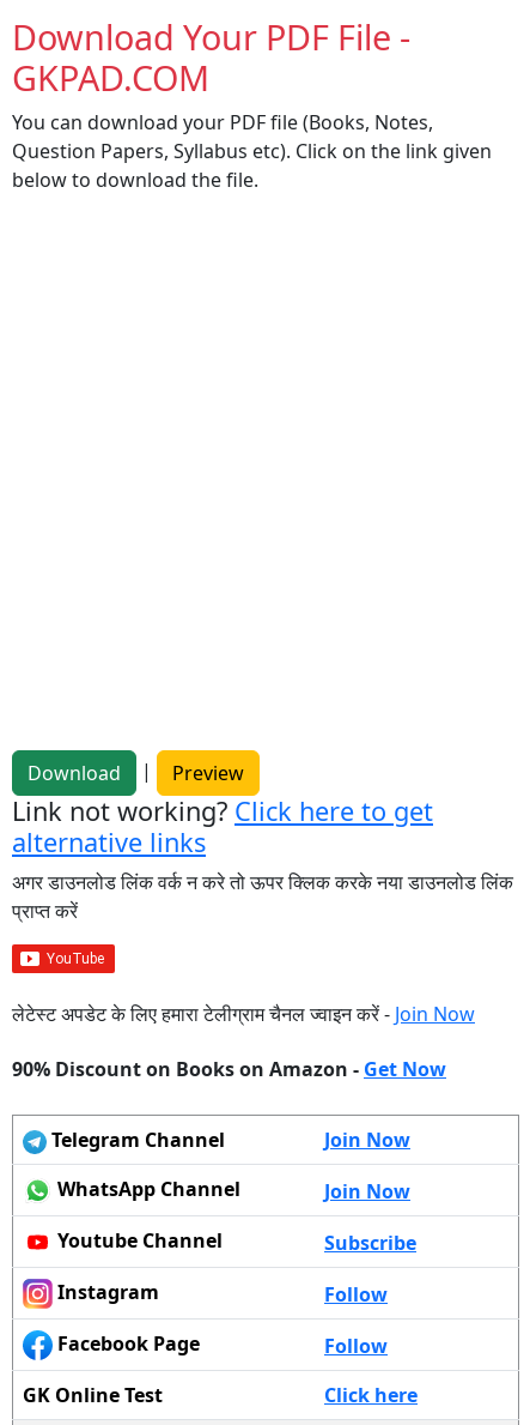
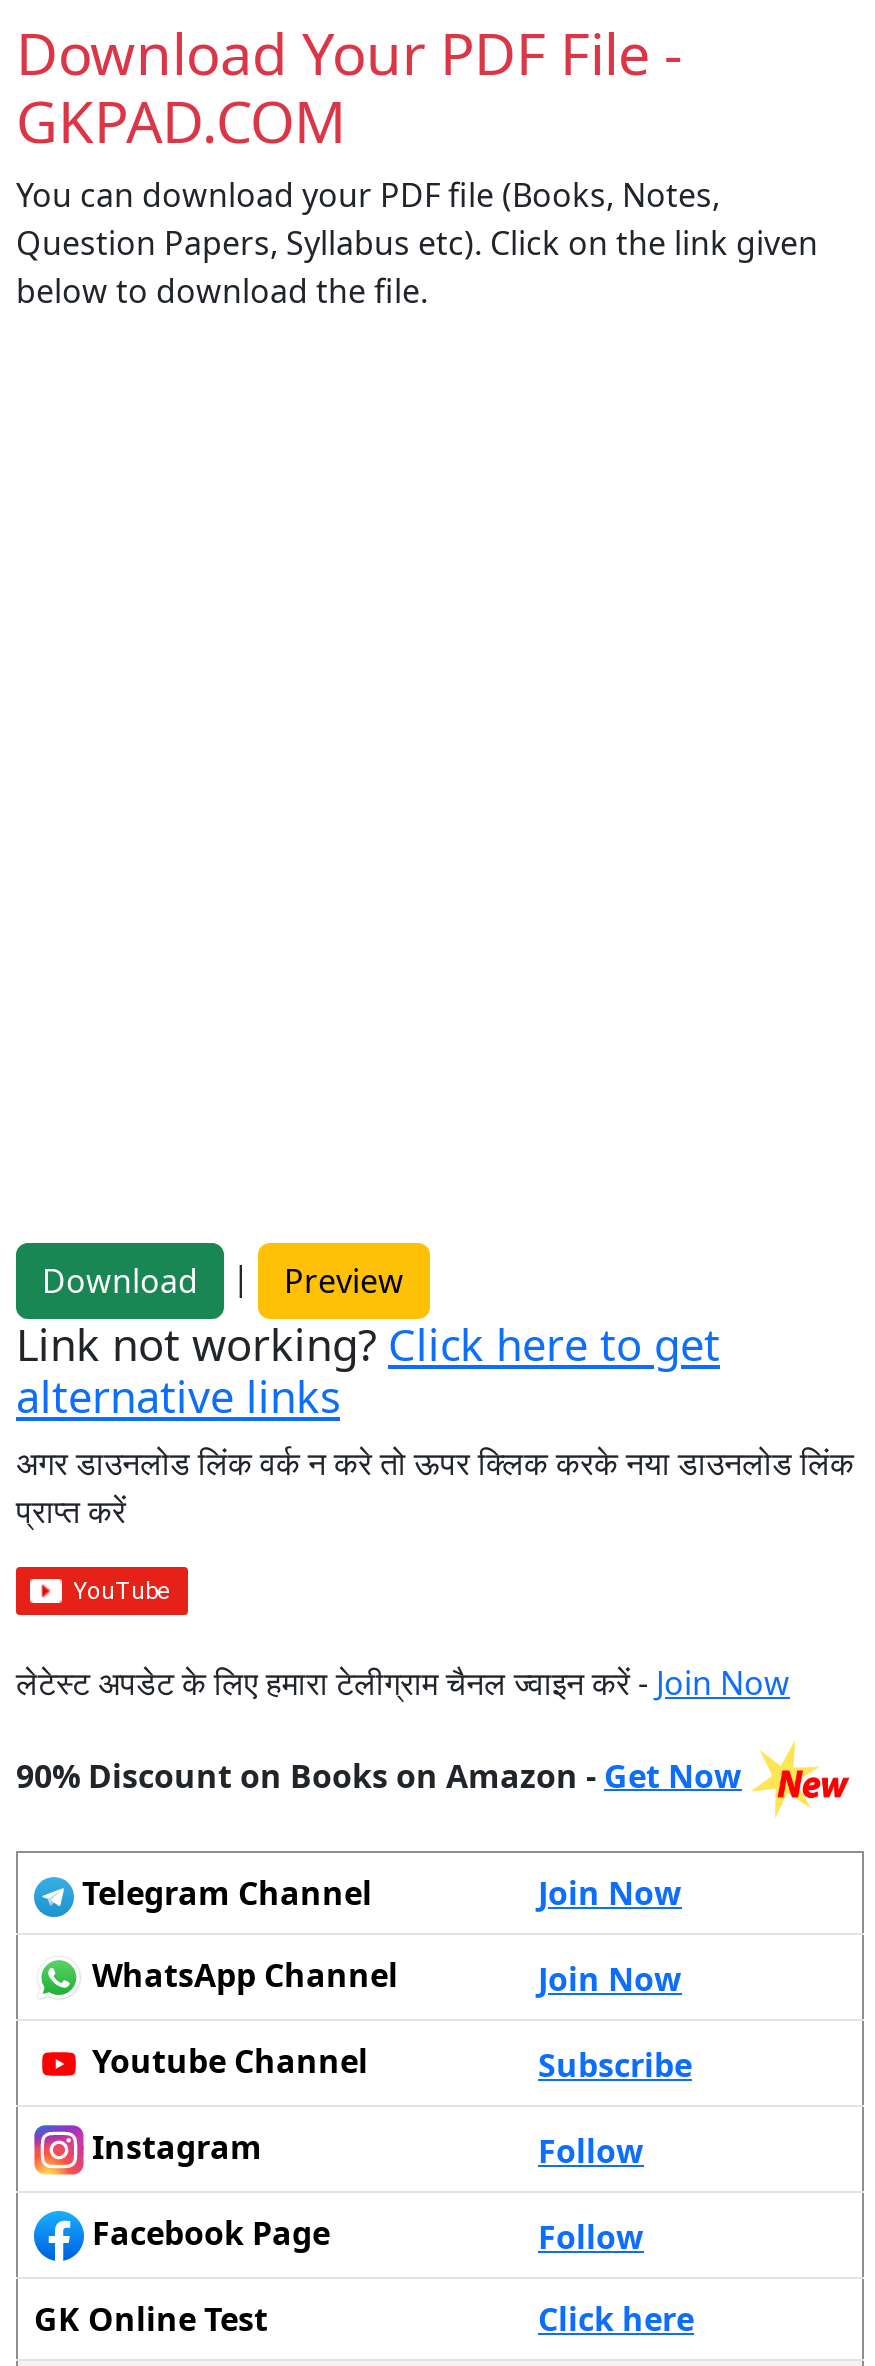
+ [image]
